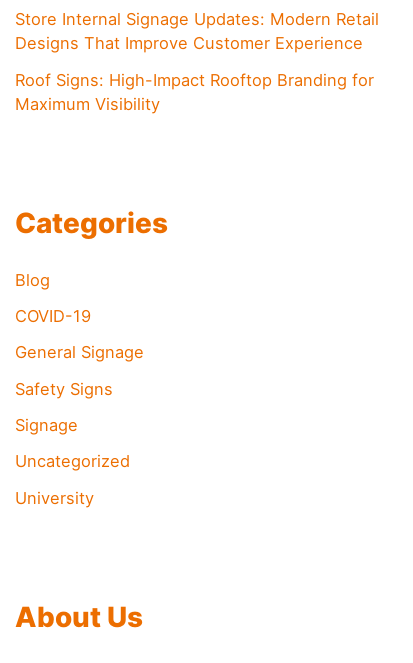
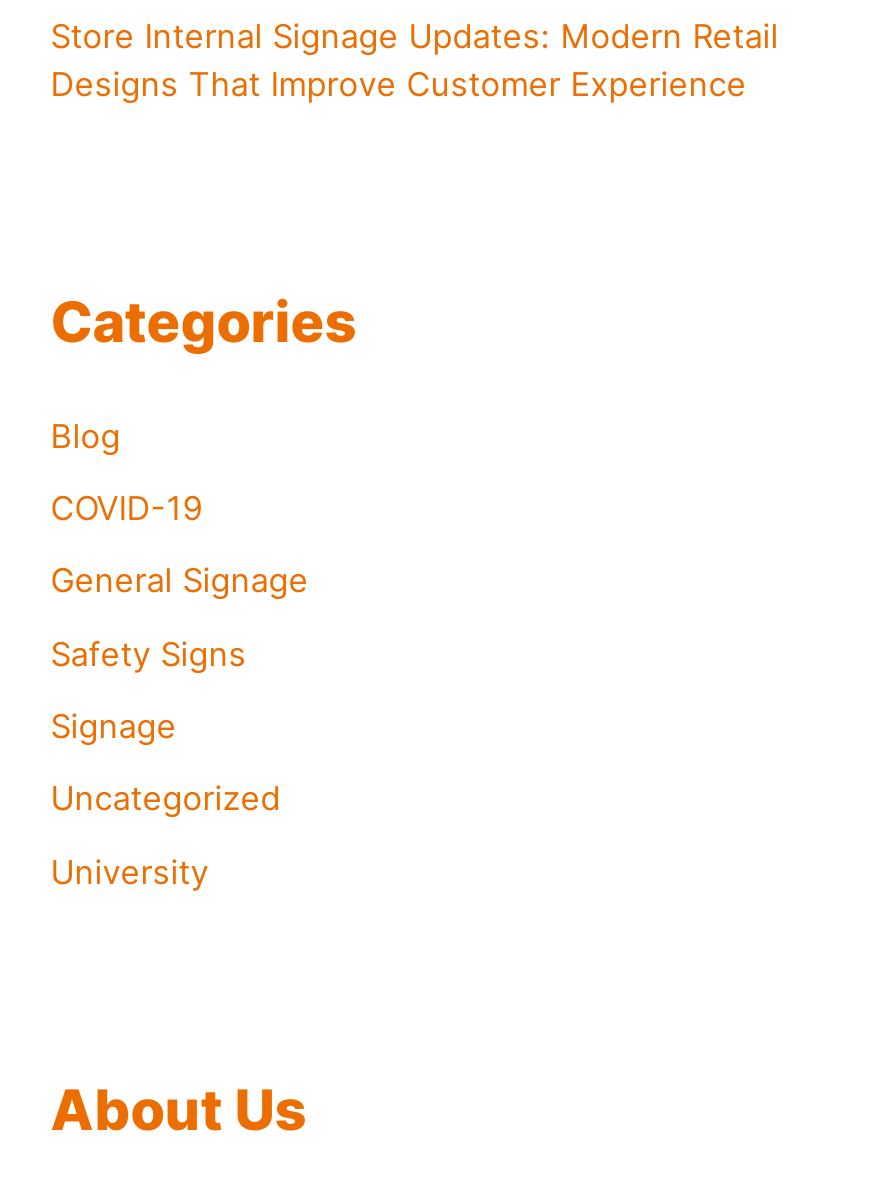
- Roof Signs: High-Impact Rooftop Branding for
- Maximum Visibility
